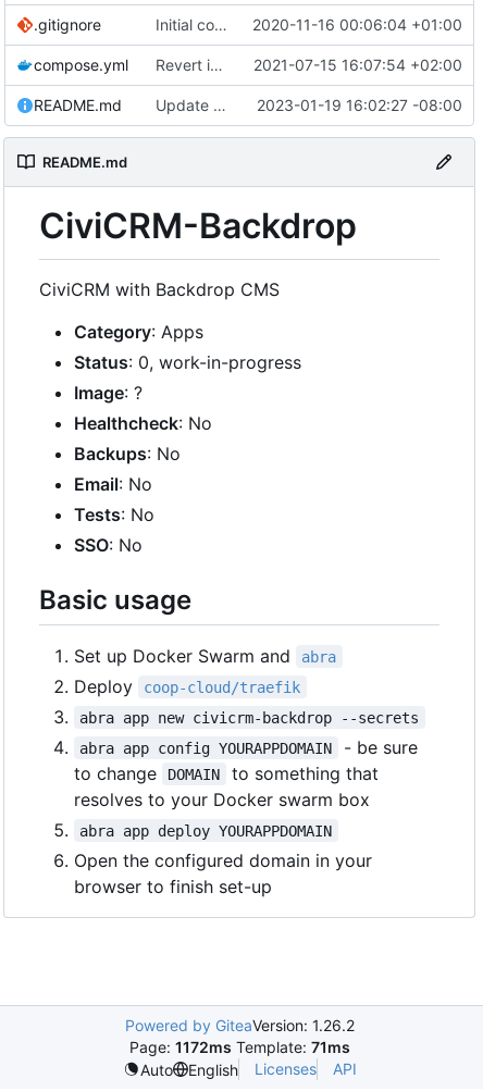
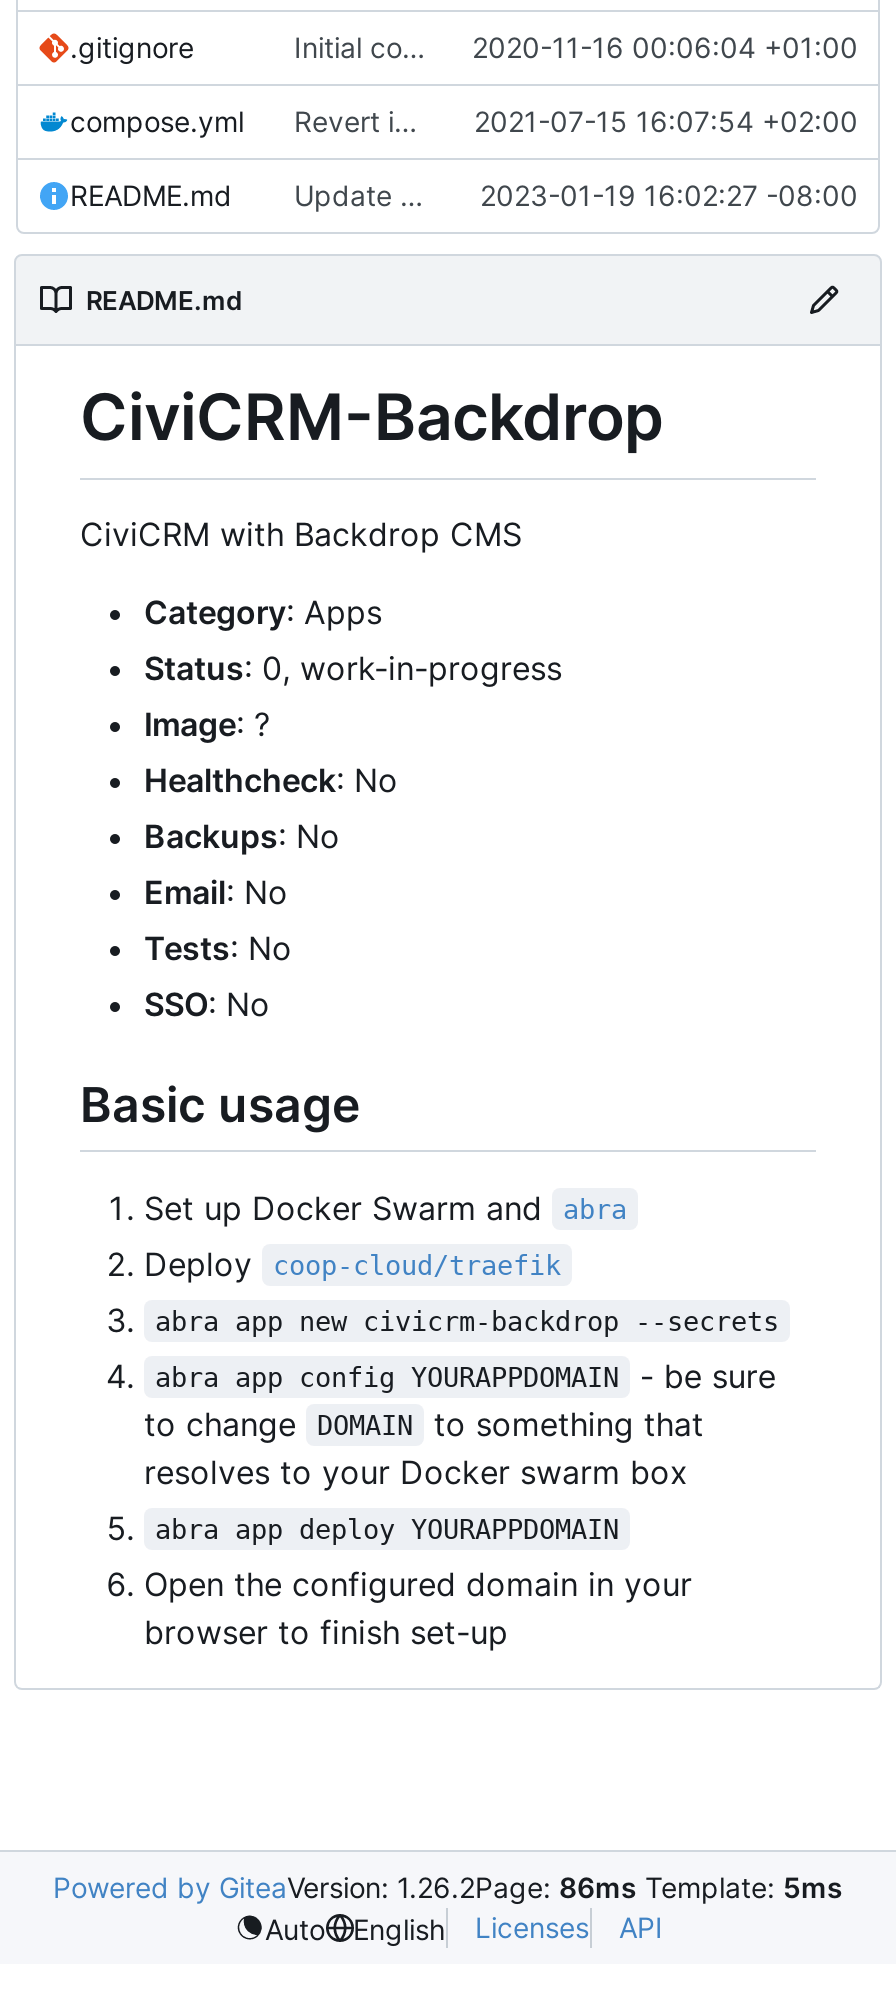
- Powered by GiteaVersion: 1.26.2
- Page: 1172ms Template: 71ms
+ Powered by GiteaVersion: 1.26.2Page: 86ms Template: 5ms
